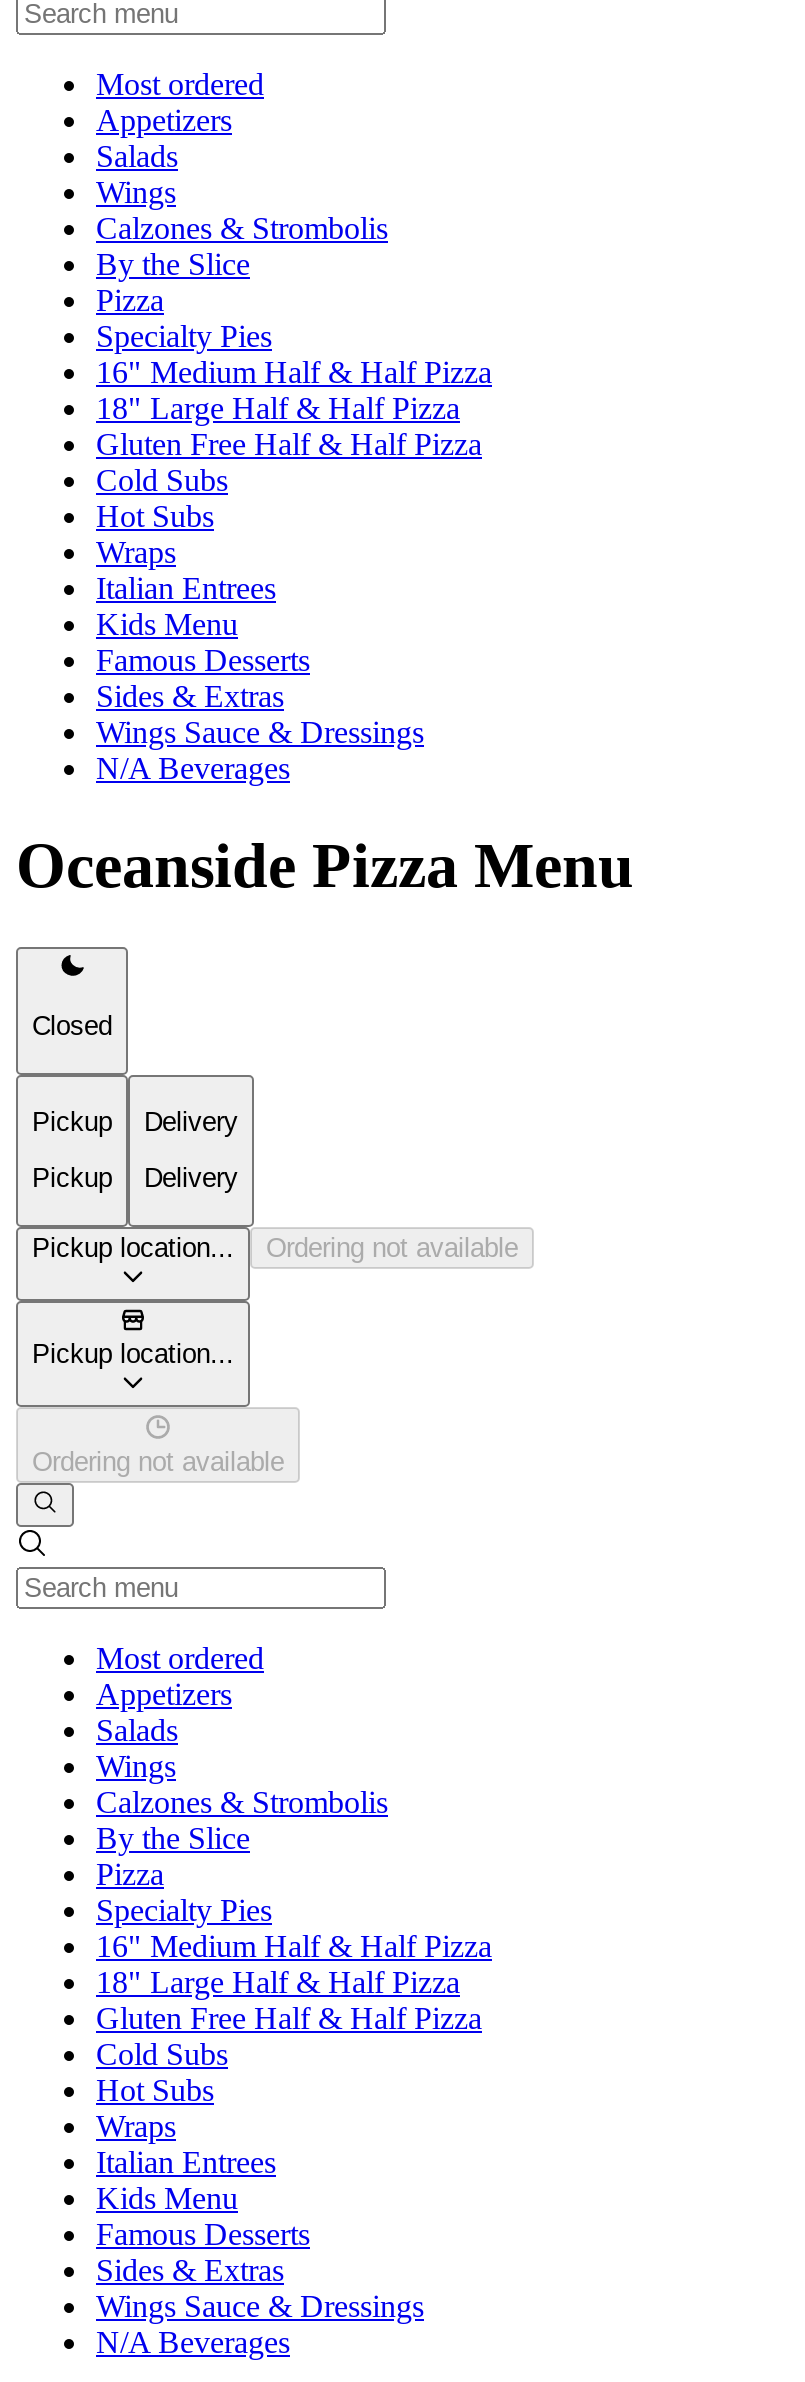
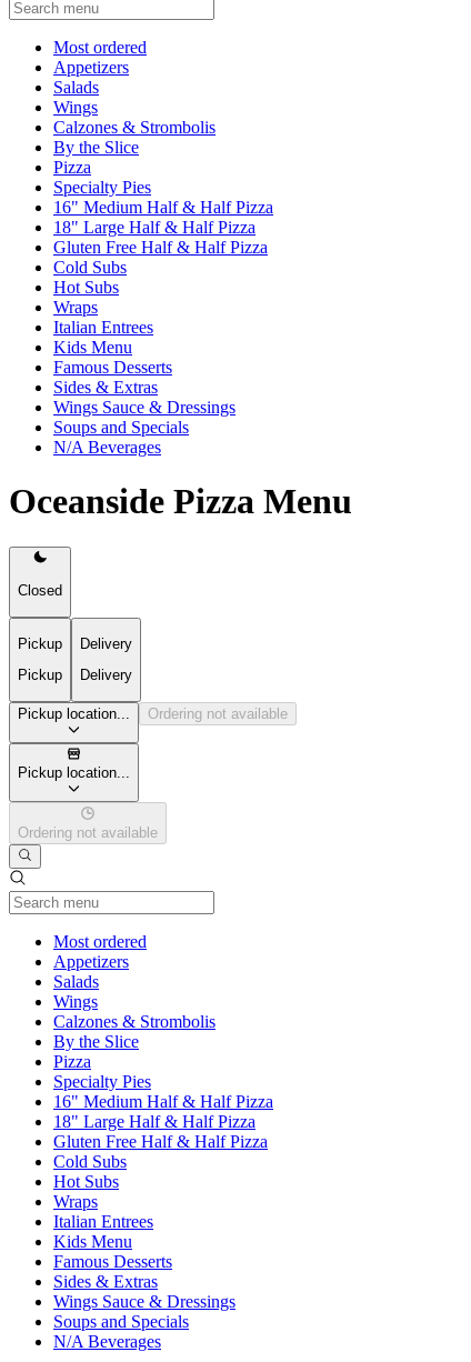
+ Soups and Specials

+ Soups and Specials
